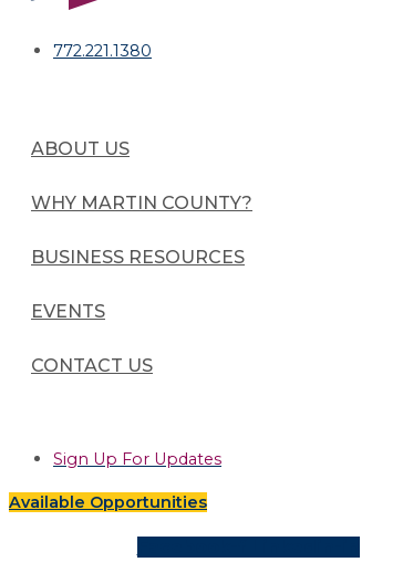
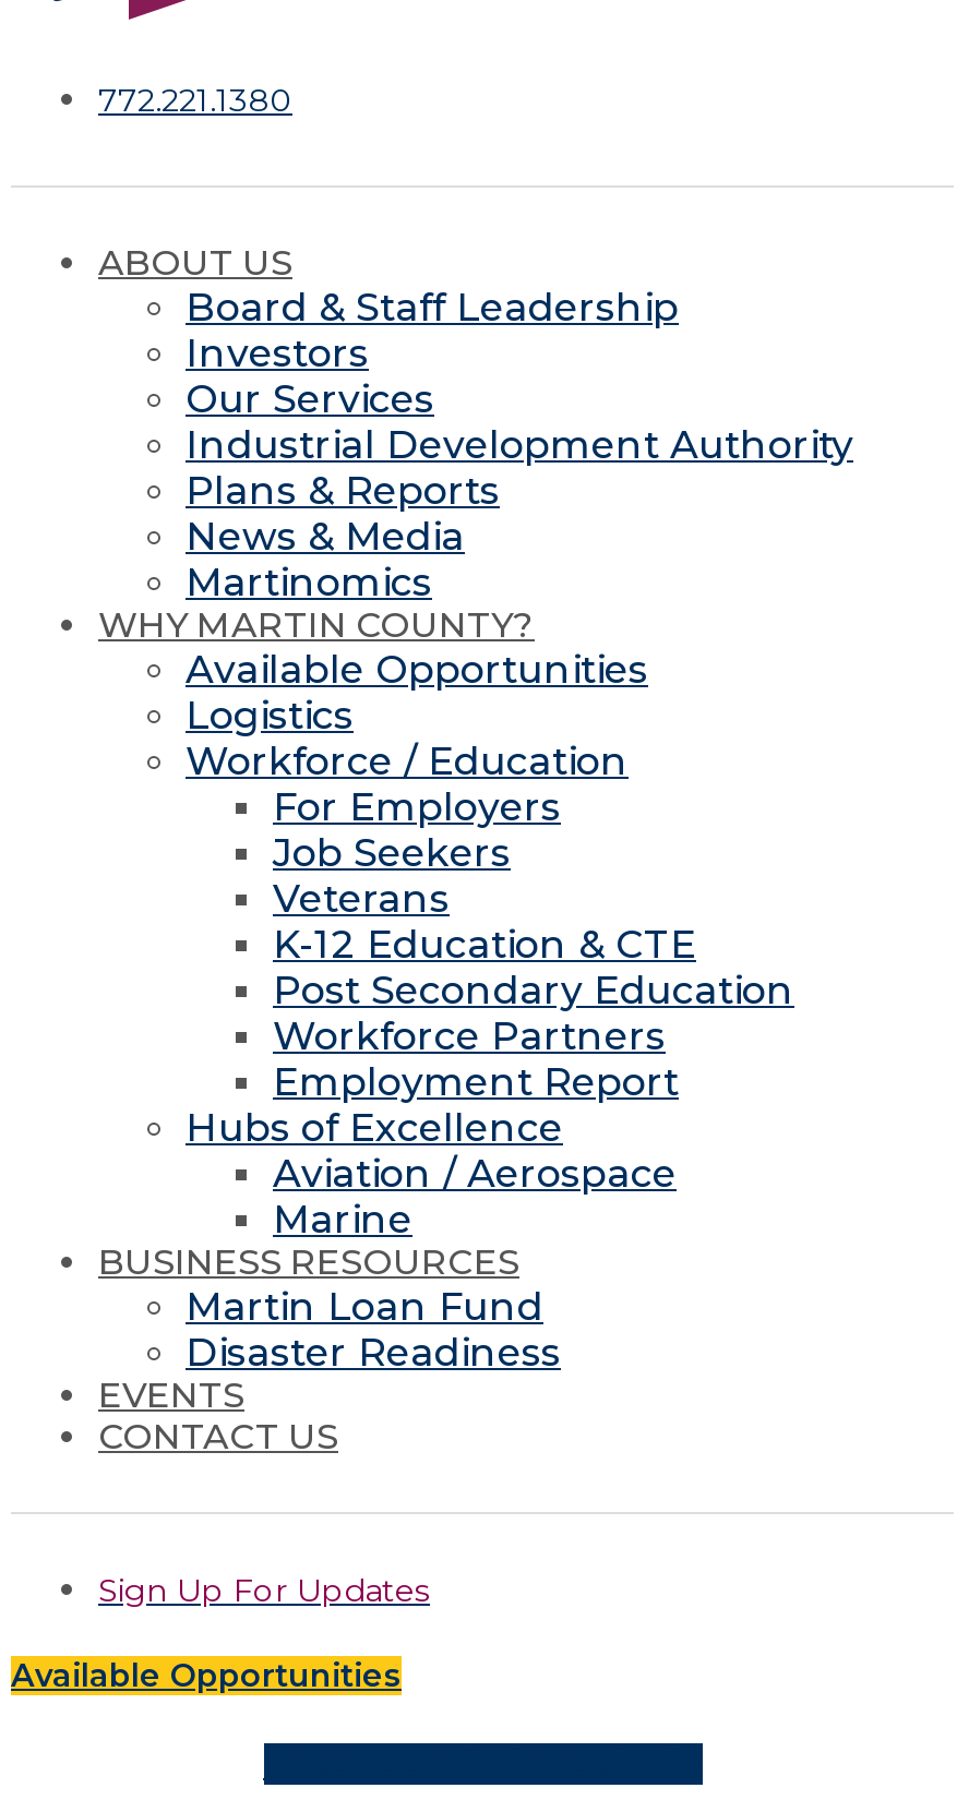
+ Board & Staff Leadership
+ Investors
+ Our Services
+ Industrial Development Authority
+ Plans & Reports
+ News & Media
+ Martinomics

+ Available Opportunities
+ Logistics
+ Workforce / Education
+ For Employers
+ Job Seekers
+ Veterans
+ K-12 Education & CTE
+ Post Secondary Education
+ Workforce Partners
+ Employment Report
+ Hubs of Excellence
+ Aviation / Aerospace
+ Marine

moved down: BUSINESS RESOURCES

+ Martin Loan Fund
+ Disaster Readiness

moved down: EVENTS
